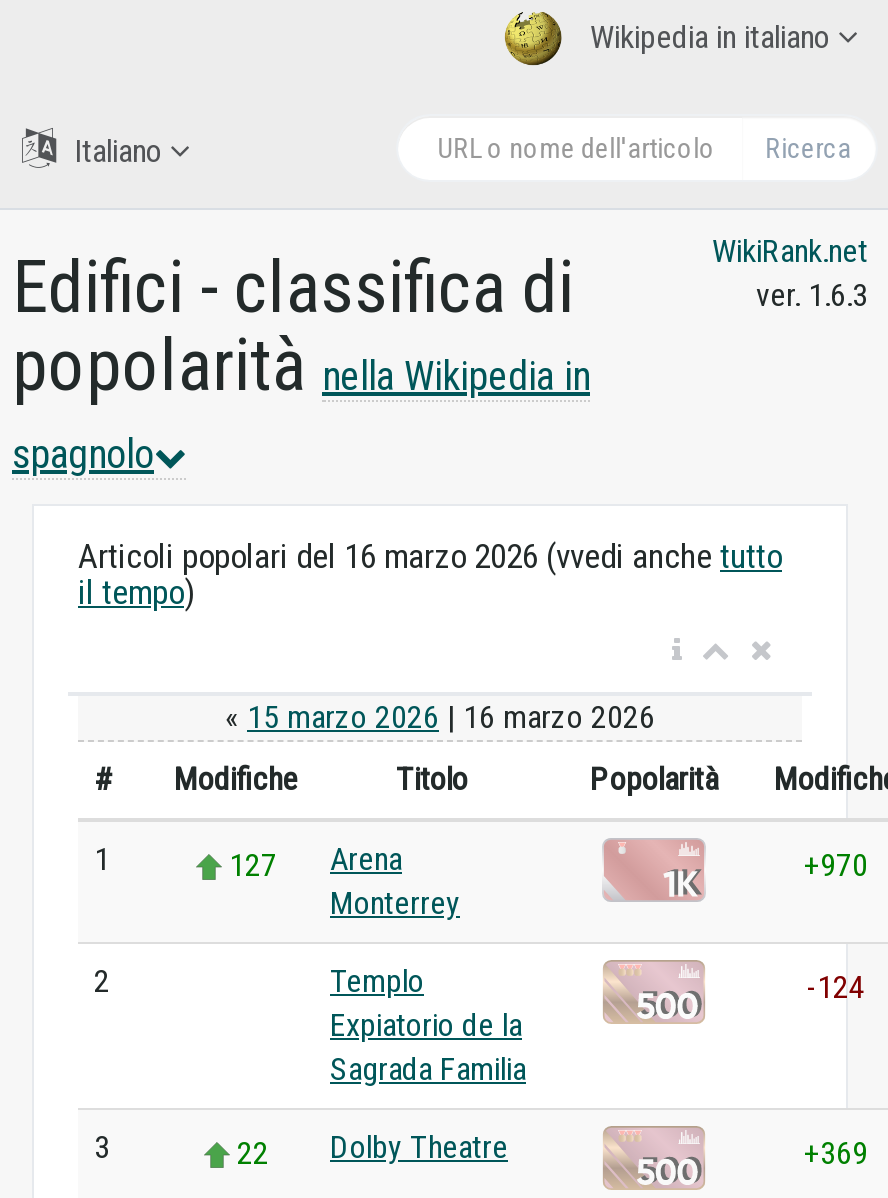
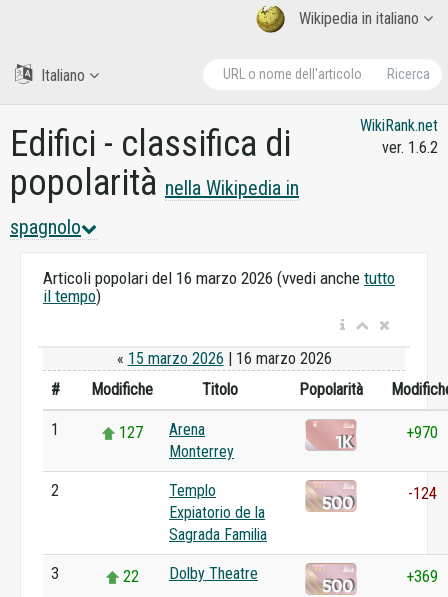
- ver. 1.6.3
+ ver. 1.6.2
